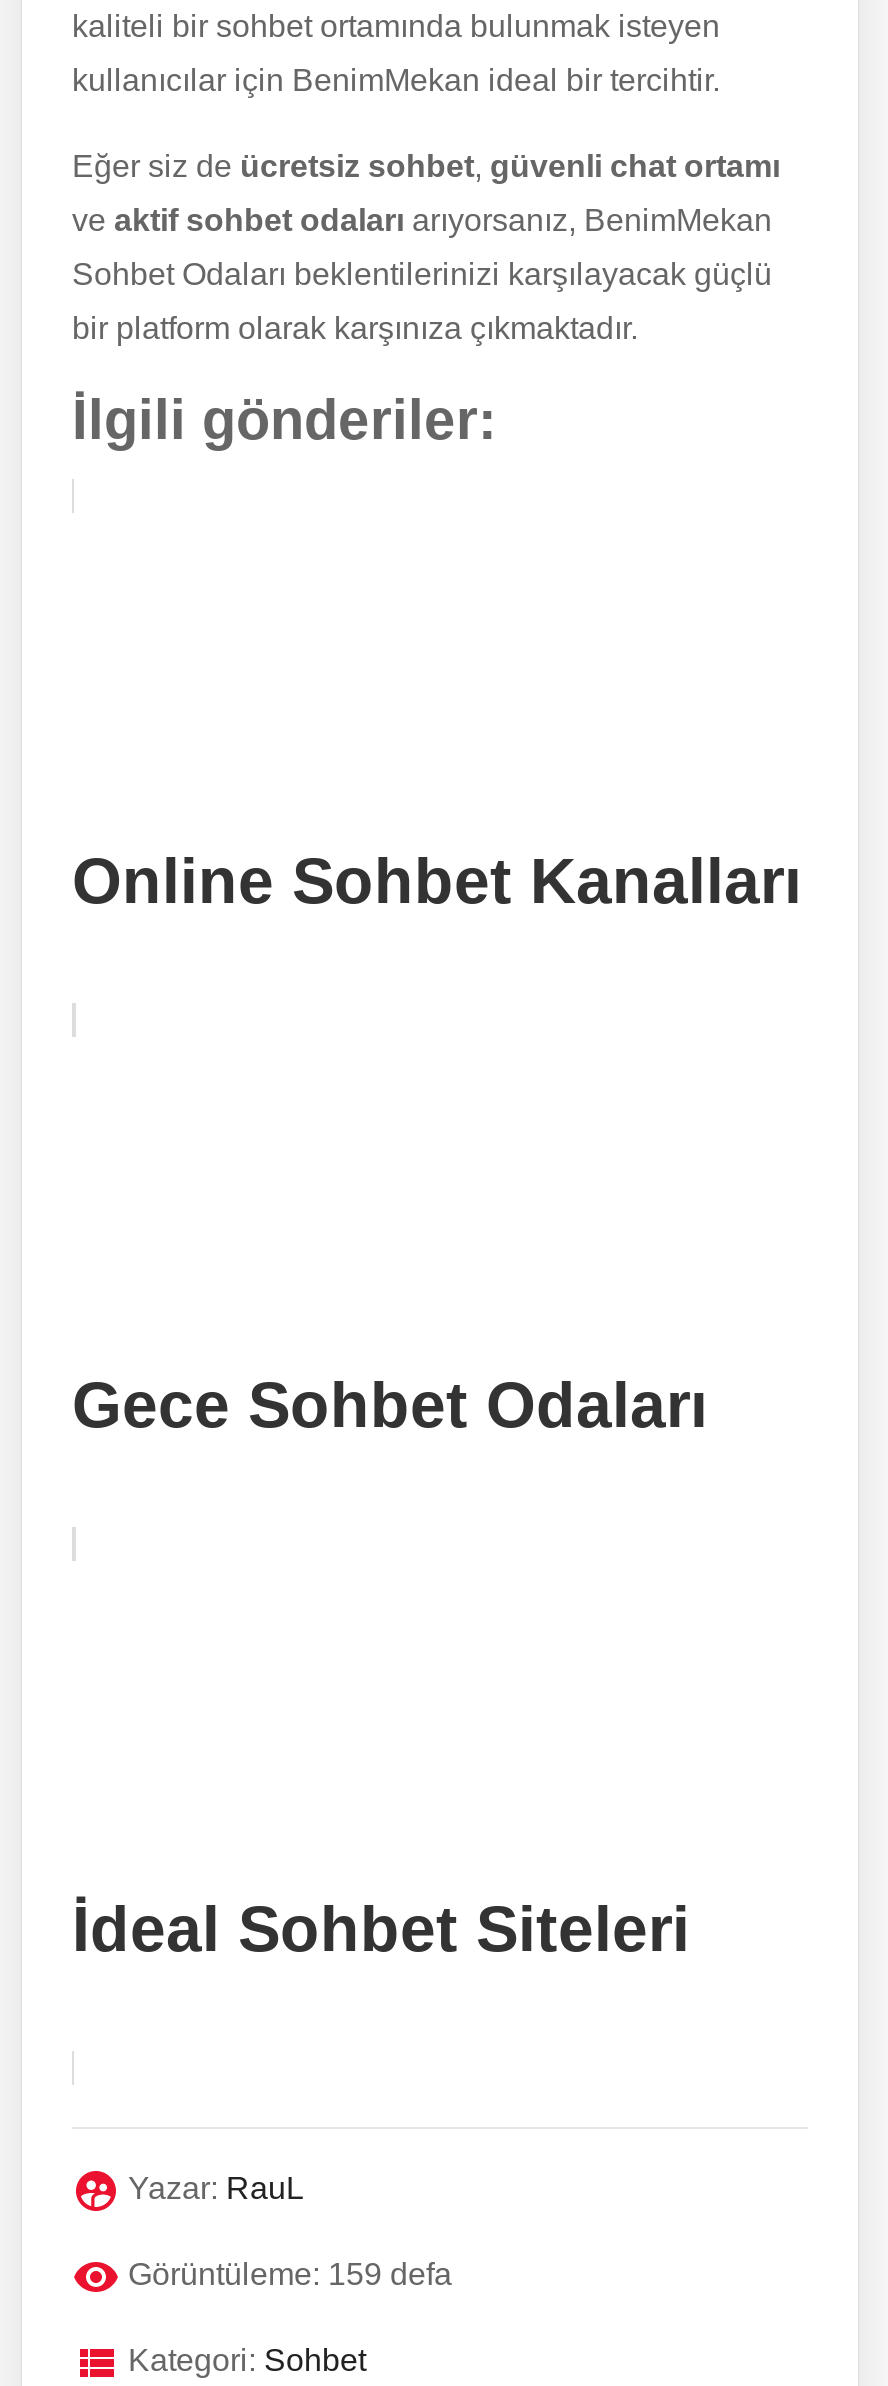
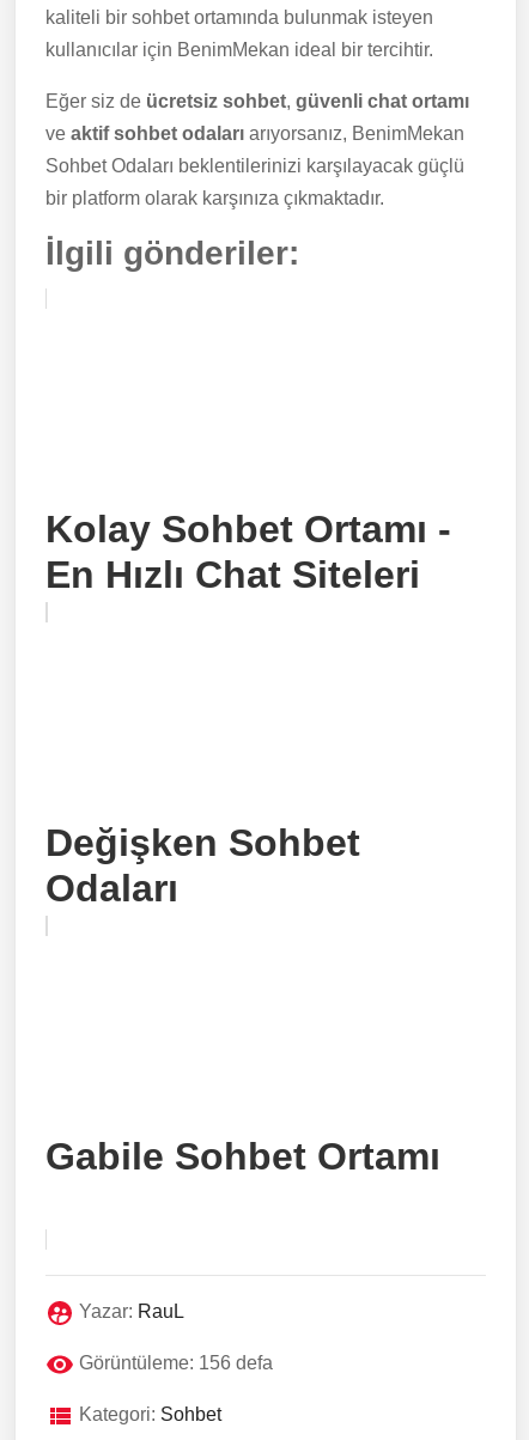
- Online Sohbet Kanalları
+ Kolay Sohbet Ortamı -
+ En Hızlı Chat Siteleri

- Gece Sohbet Odaları
+ Değişken Sohbet
+ Odaları

- İdeal Sohbet Siteleri
+ Gabile Sohbet Ortamı

- Görüntüleme: 159 defa
+ Görüntüleme: 156 defa
